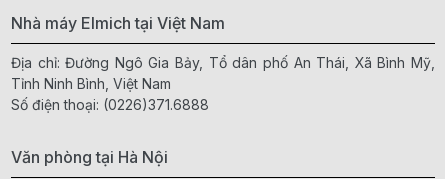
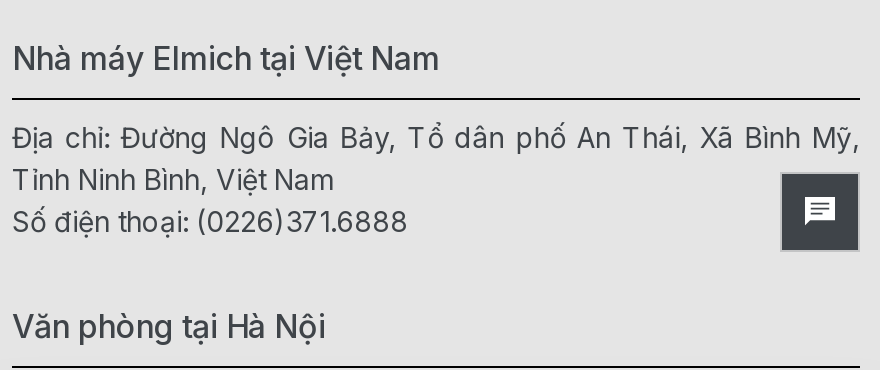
+ [image]
